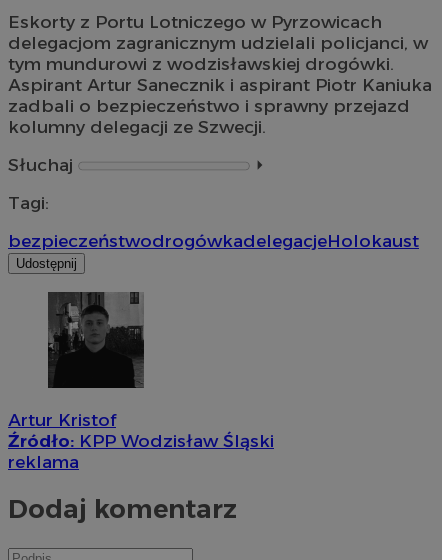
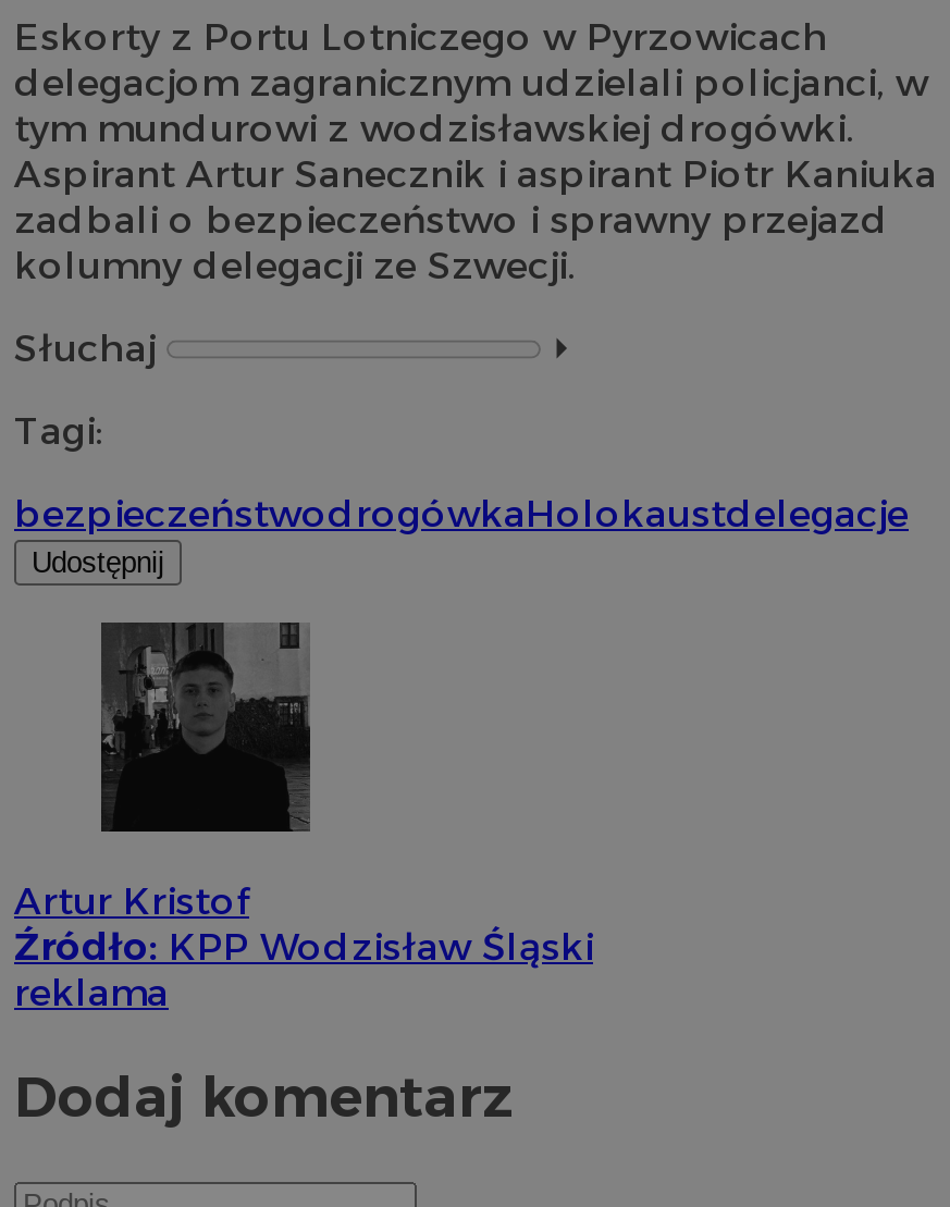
- bezpieczeństwodrogówkadelegacjeHolokaust
+ bezpieczeństwodrogówkaHolokaustdelegacje
